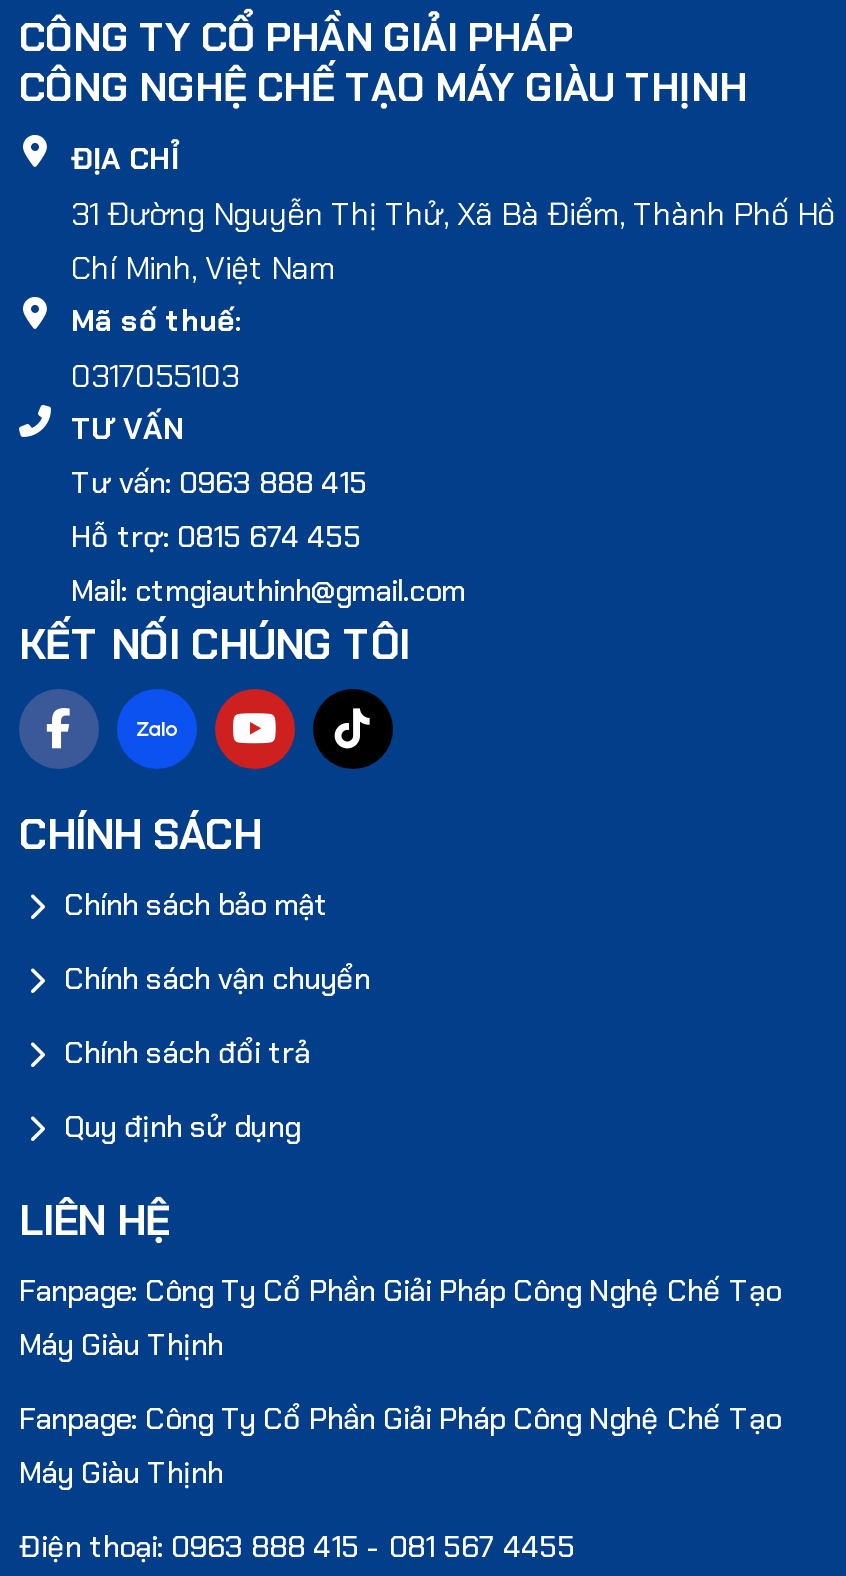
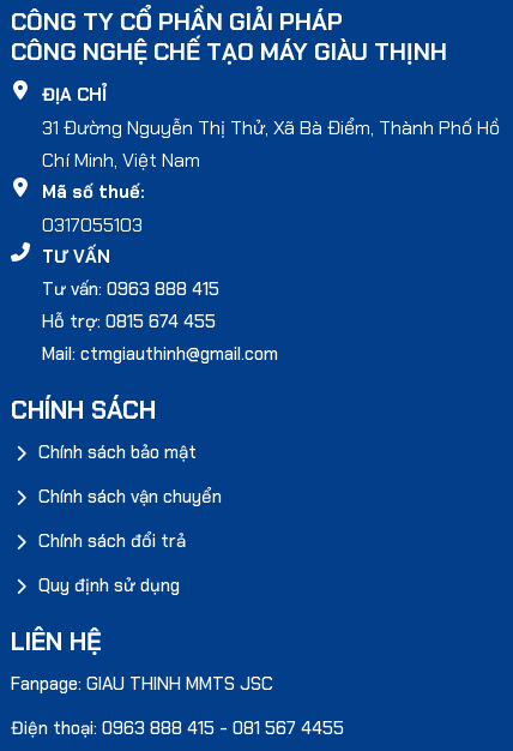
- KẾT NỐI CHÚNG TÔI

- [image]

- [image]

- [image]

- [image]

- Fanpage: Công Ty Cổ Phần Giải Pháp Công Nghệ Chế Tạo
- Máy Giàu Thịnh
- Fanpage: Công Ty Cổ Phần Giải Pháp Công Nghệ Chế Tạo
- Máy Giàu Thịnh
+ Fanpage: GIAU THINH MMTS JSC
